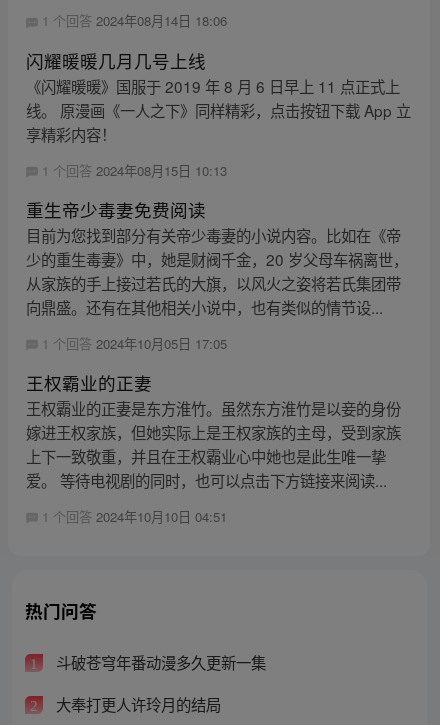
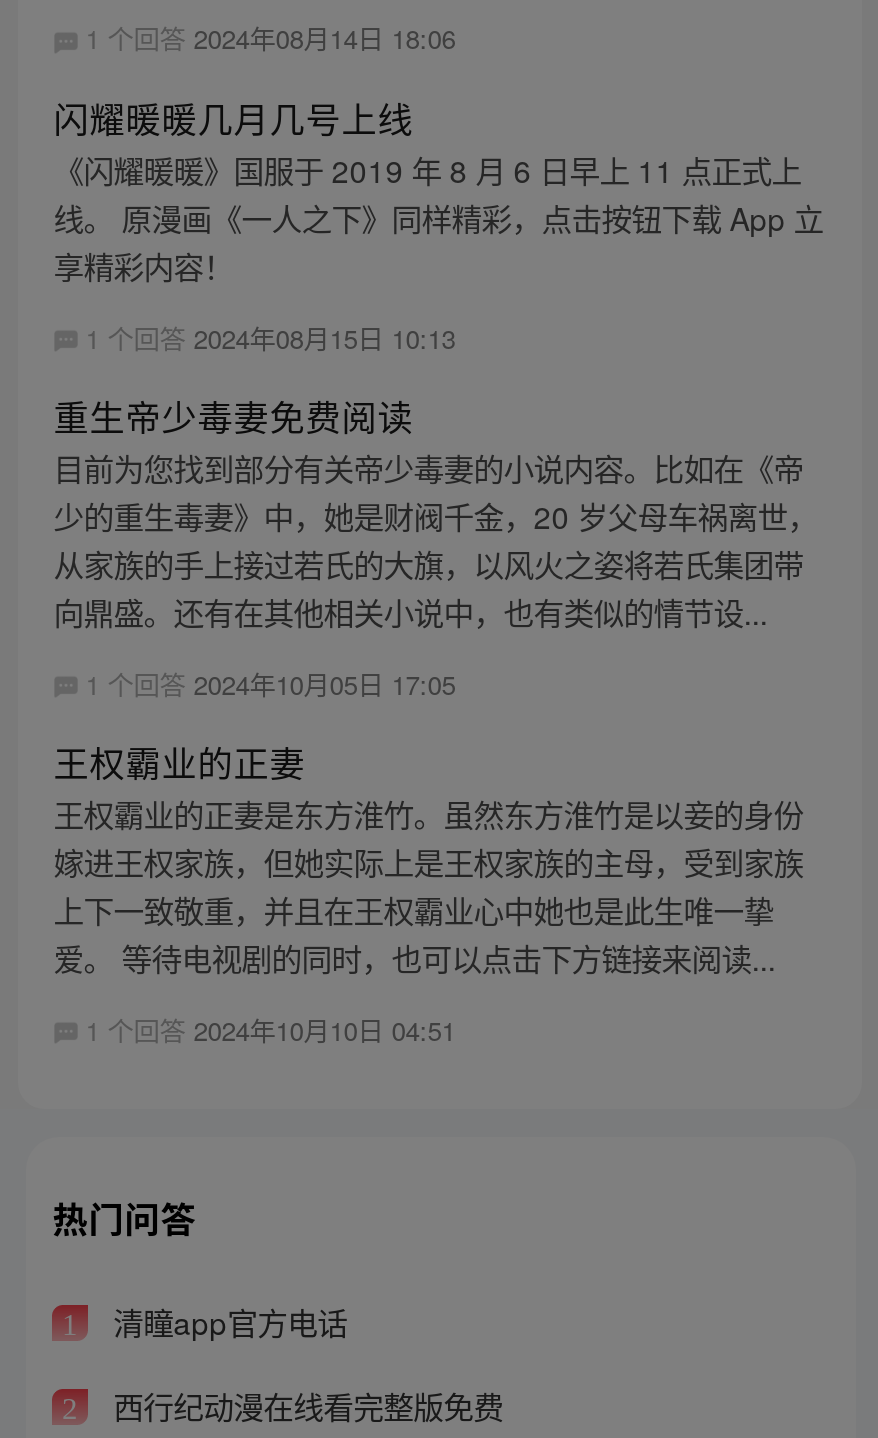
- 斗破苍穹年番动漫多久更新一集
+ 清瞳app官方电话

- 大奉打更人许玲月的结局
+ 西行纪动漫在线看完整版免费
